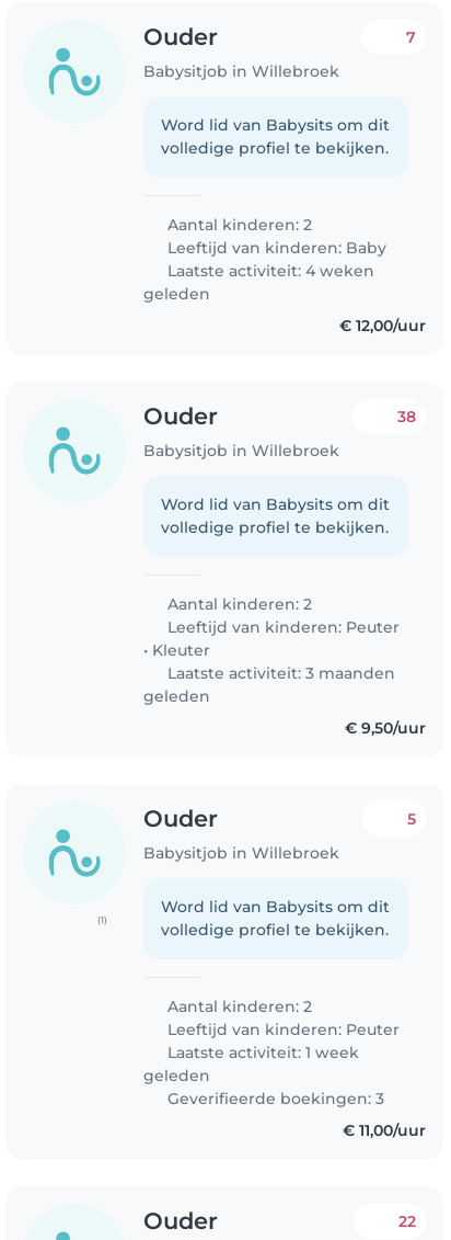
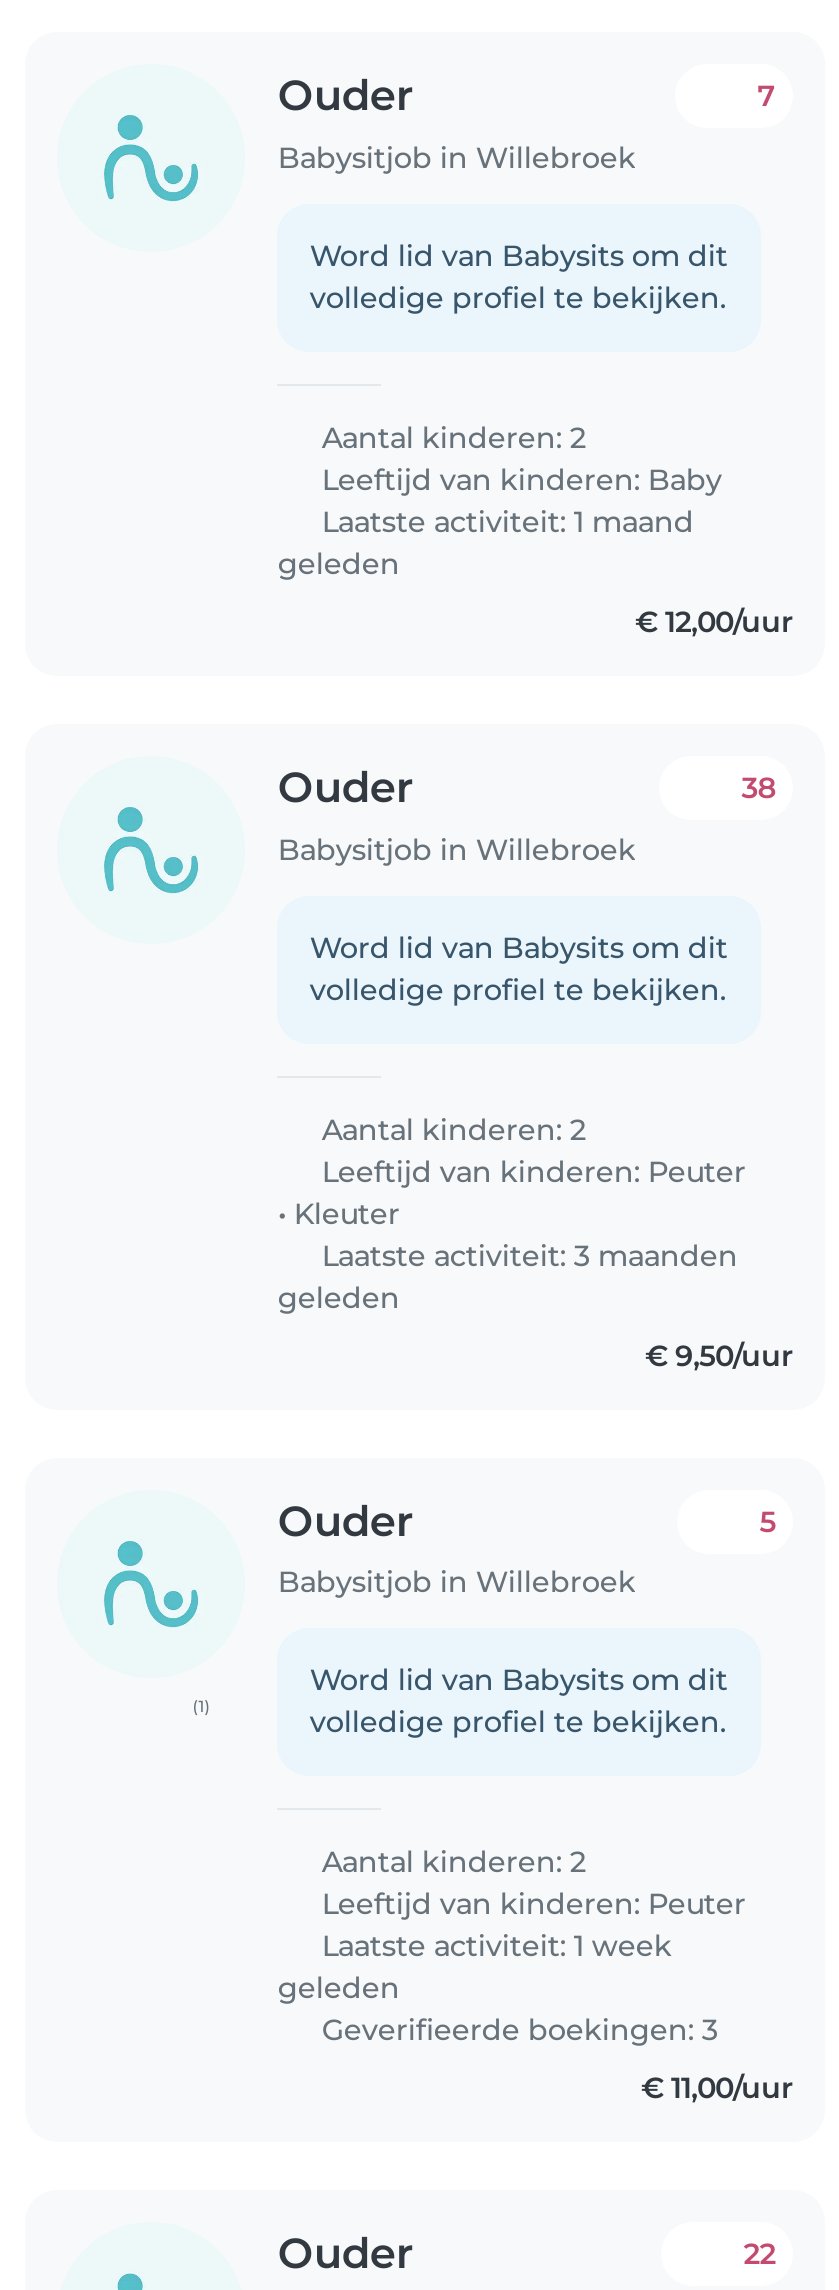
- Laatste activiteit: 4 weken
+ Laatste activiteit: 1 maand
